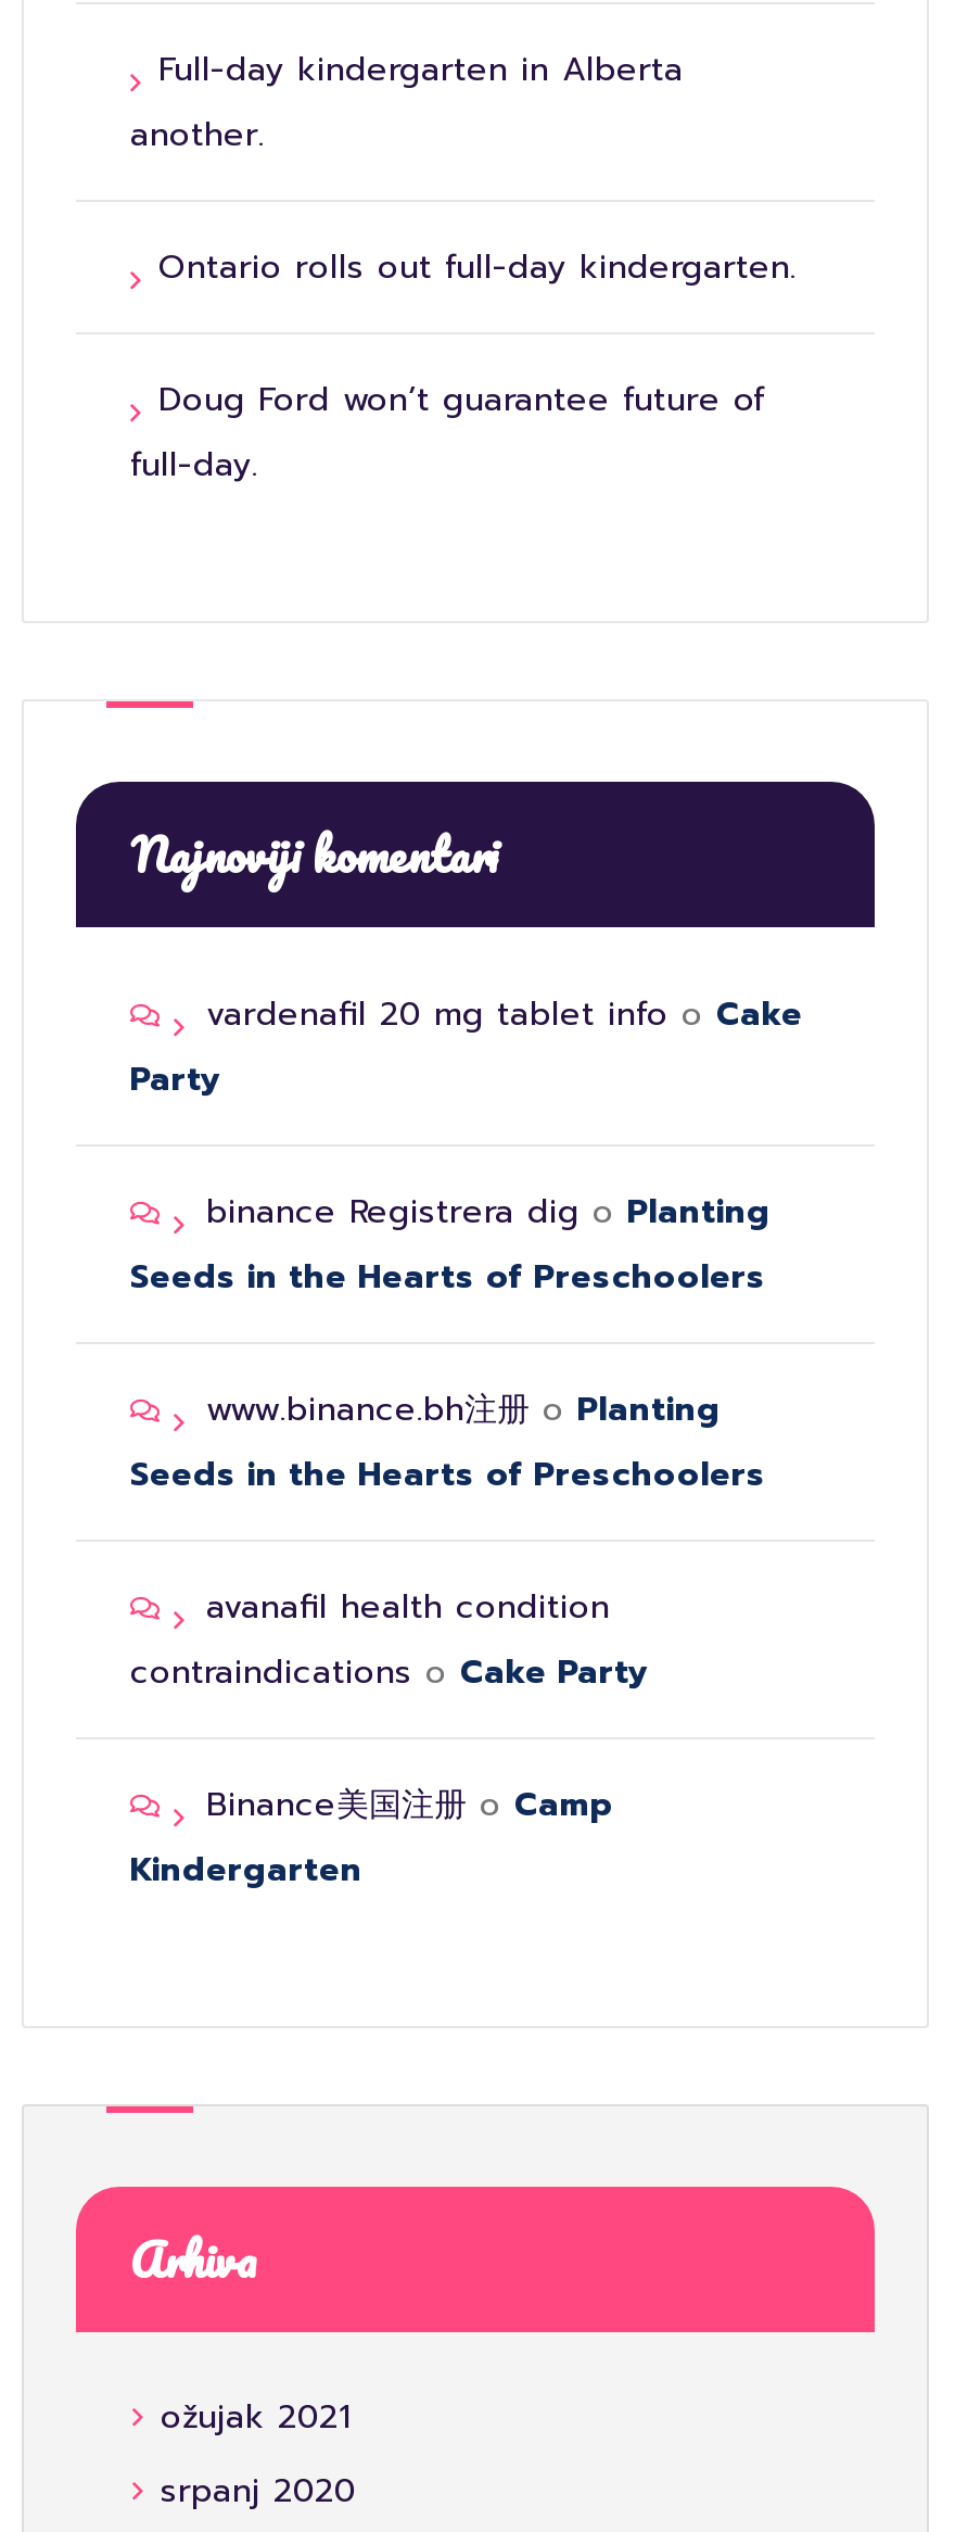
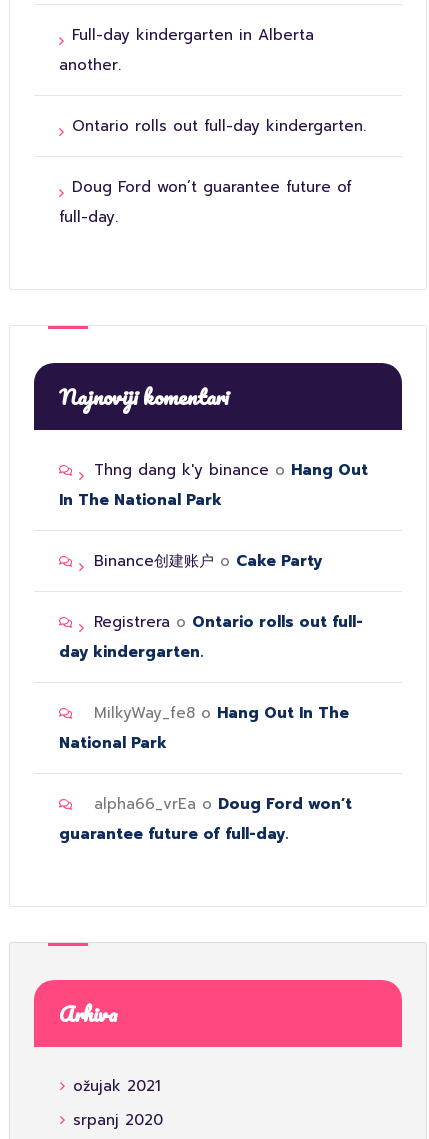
- vardenafil 20 mg tablet info o Cake
- Party
+ Thng dang k'y binance o Hang Out
+ In The National Park

- binance Registrera dig o Planting
- Seeds in the Hearts of Preschoolers
+ Binance创建账户o Cake Party

- www.binance.bh注册o Planting
- Seeds in the Hearts of Preschoolers
+ Registrera o Ontario rolls out full-
+ day kindergarten.

- avanafil health condition
- contraindications o Cake Party
+ MilkyWay_fe8 o Hang Out In The
+ National Park

- Binance美国注册o Camp
- Kindergarten
+ alpha66_vrEa o Doug Ford won’t
+ guarantee future of full-day.
